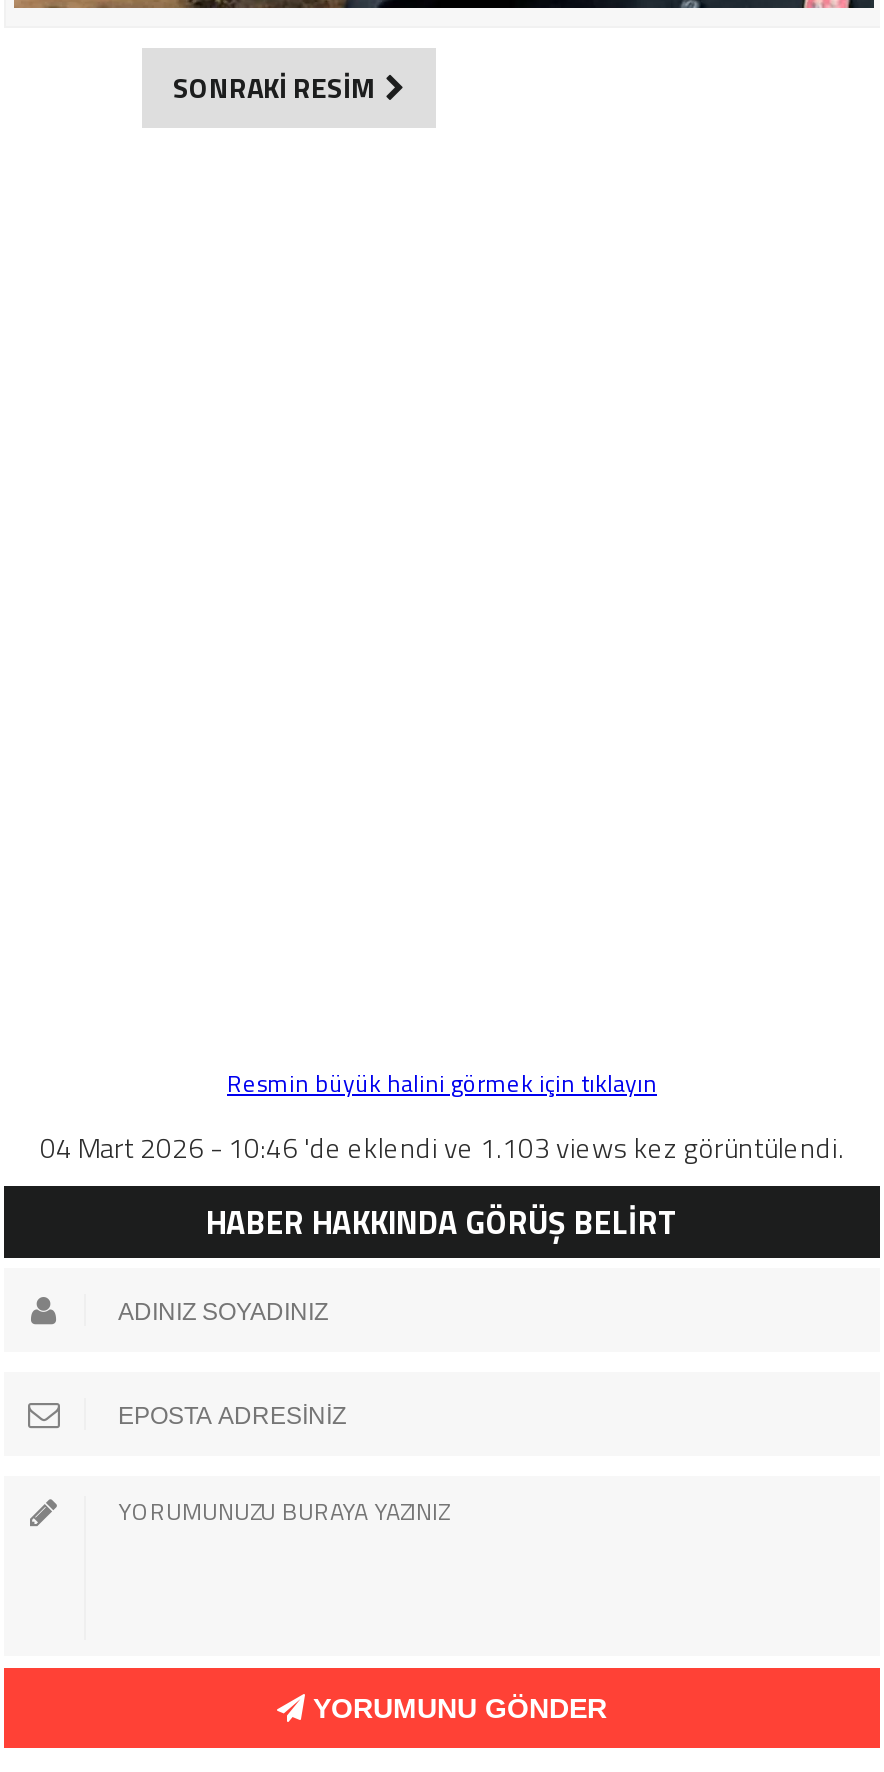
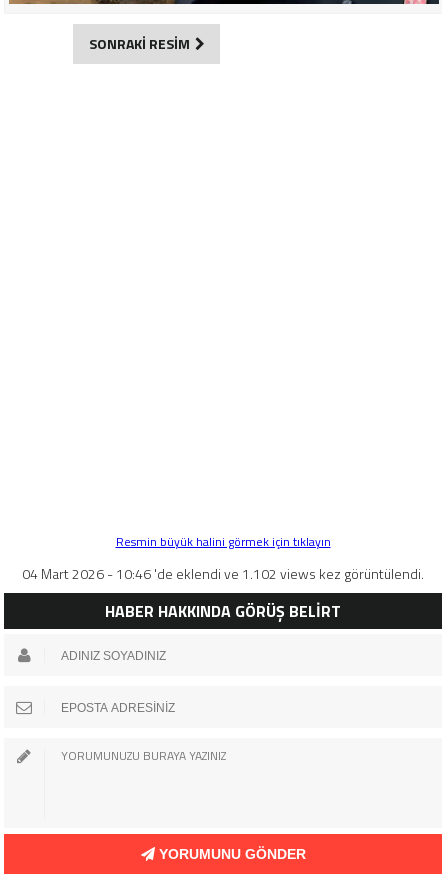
- 04 Mart 2026 - 10:46 'de eklendi ve 1.103 views kez görüntülendi.
+ 04 Mart 2026 - 10:46 'de eklendi ve 1.102 views kez görüntülendi.
